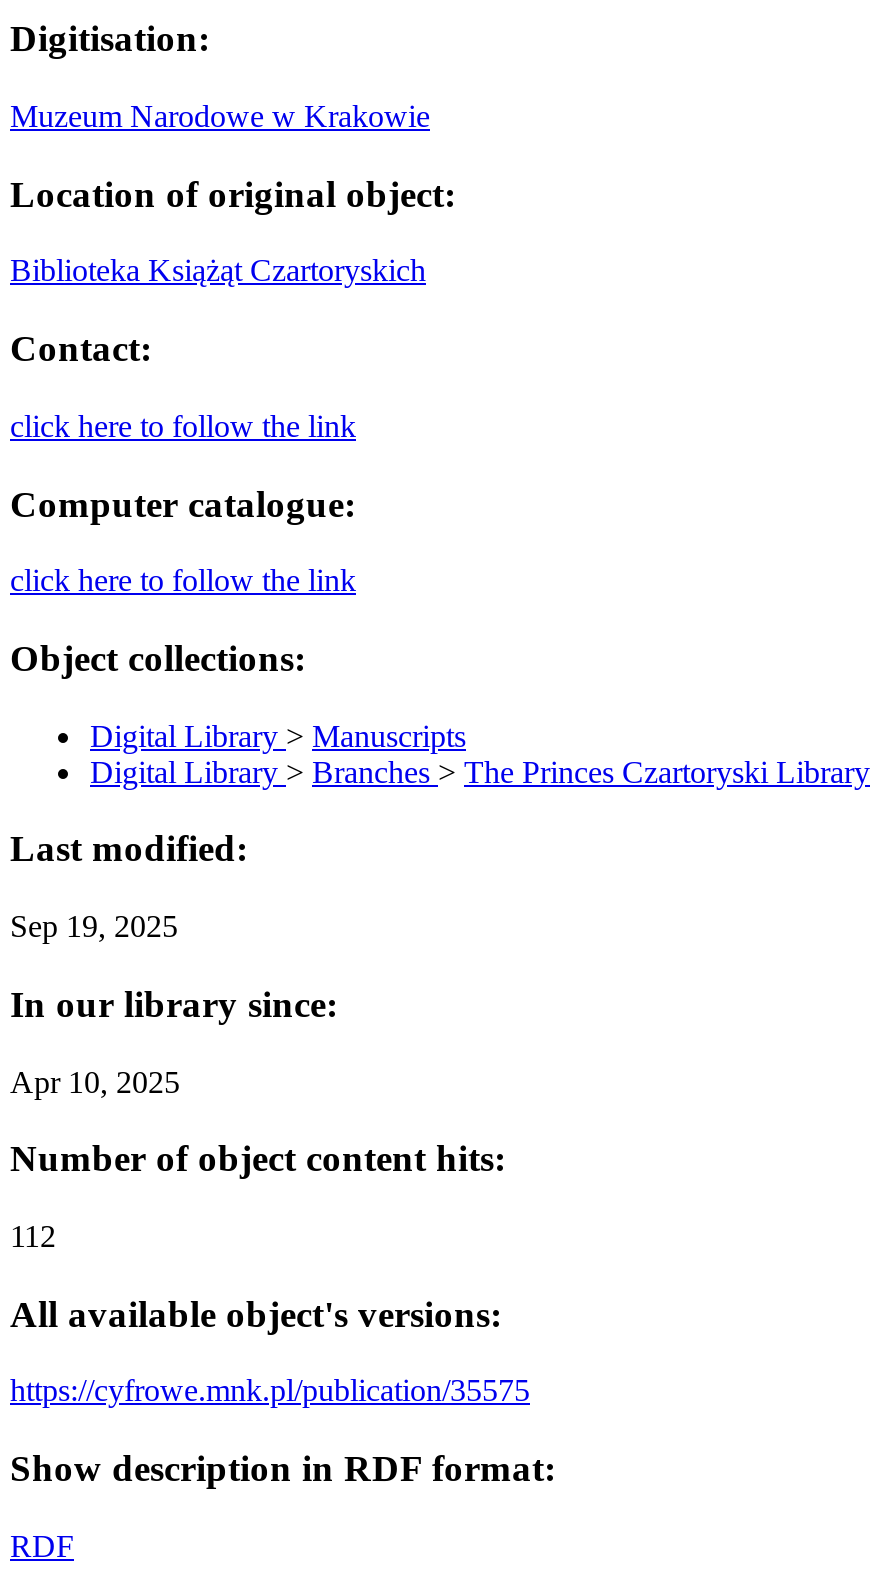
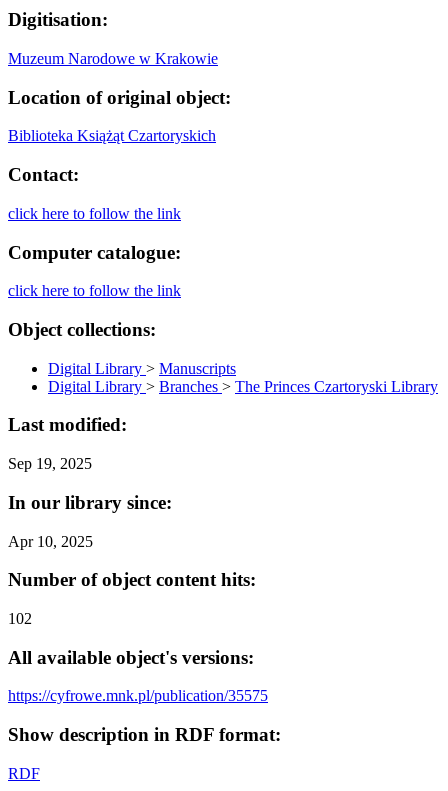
- 112
+ 102
